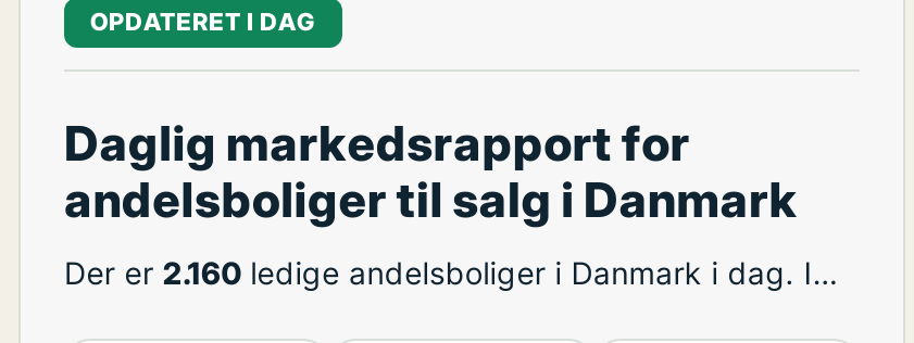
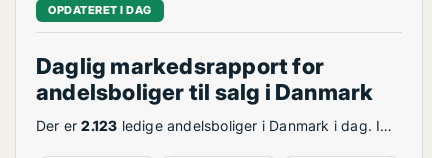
- Der er 2.160 ledige andelsboliger i Danmark i dag. I
+ Der er 2.123 ledige andelsboliger i Danmark i dag. I
